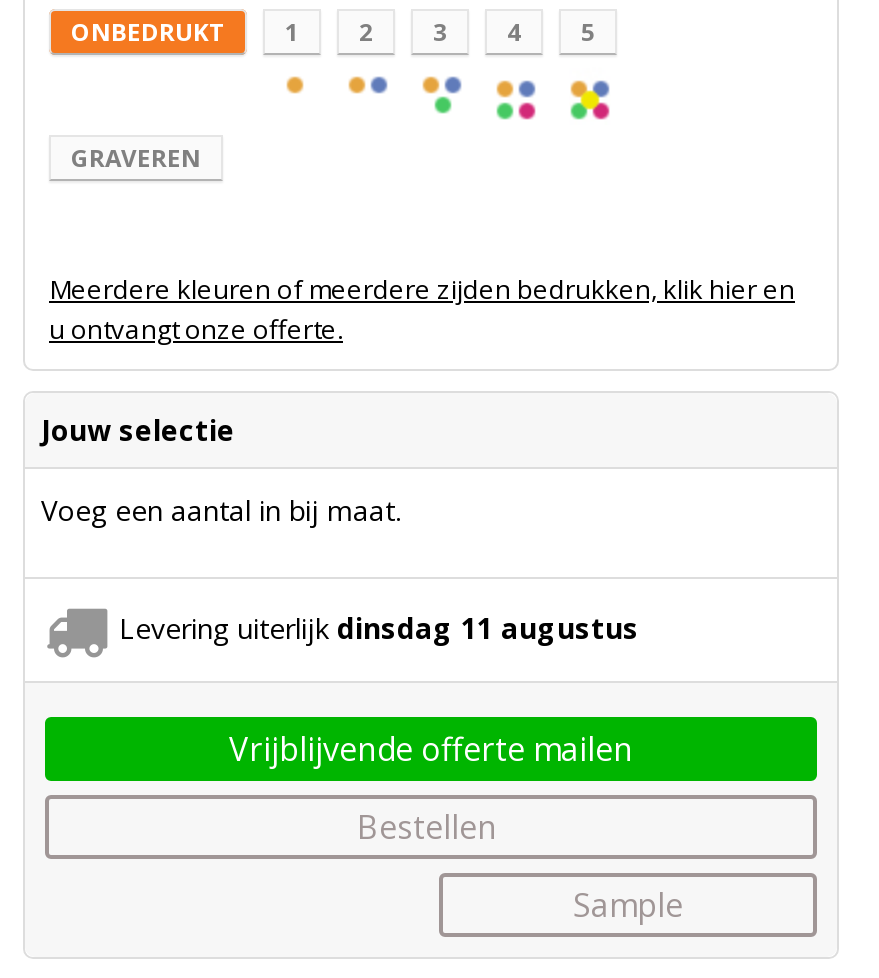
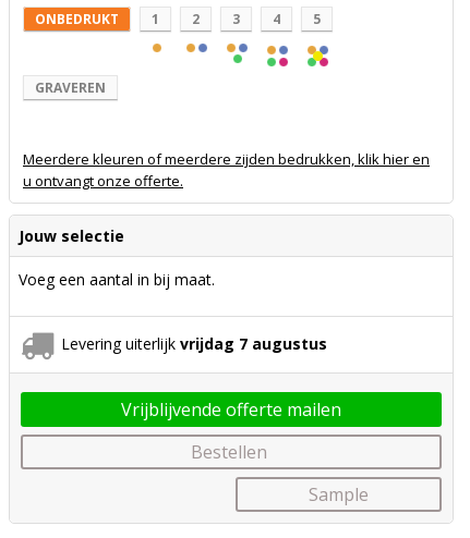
- Levering uiterlijk dinsdag 11 augustus
+ Levering uiterlijk vrijdag 7 augustus
